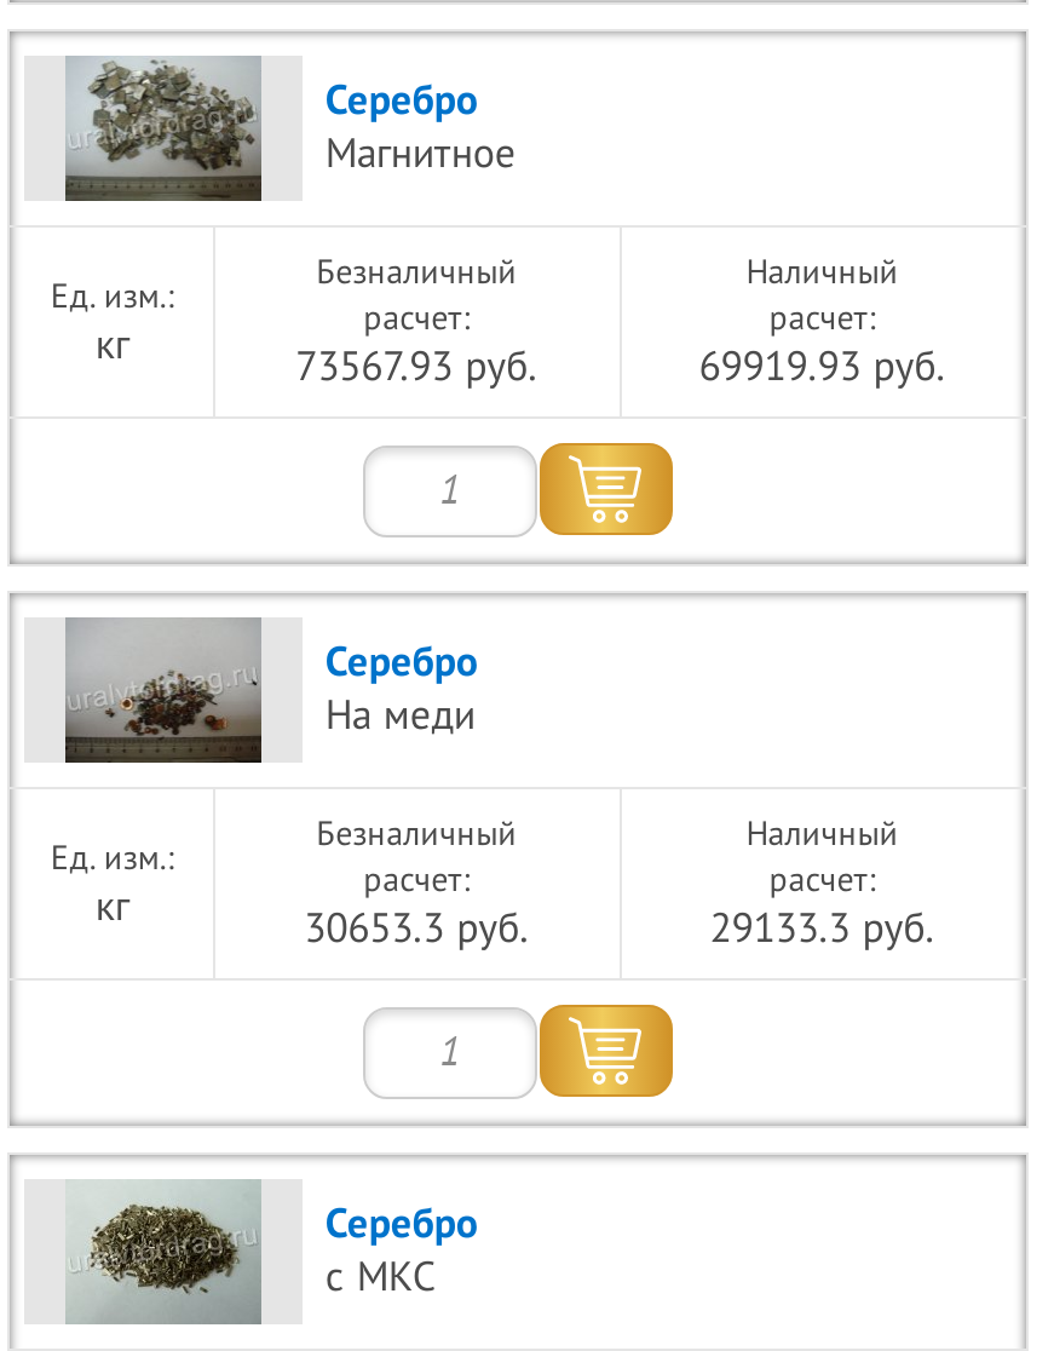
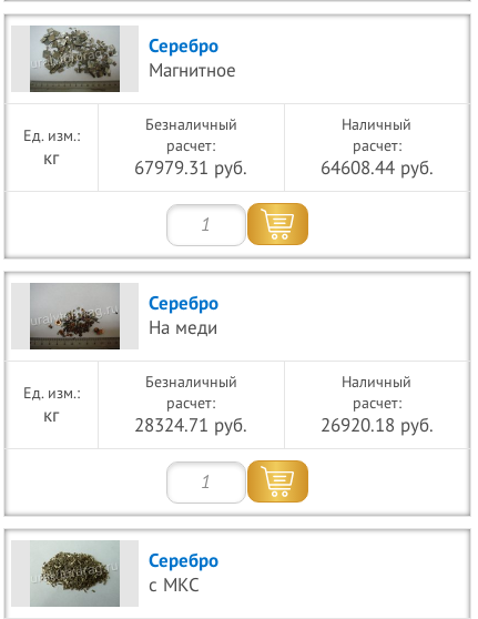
- 73567.93 руб.
+ 67979.31 руб.

- 69919.93 руб.
+ 64608.44 руб.

- 30653.3 руб.
+ 28324.71 руб.

- 29133.3 руб.
+ 26920.18 руб.
